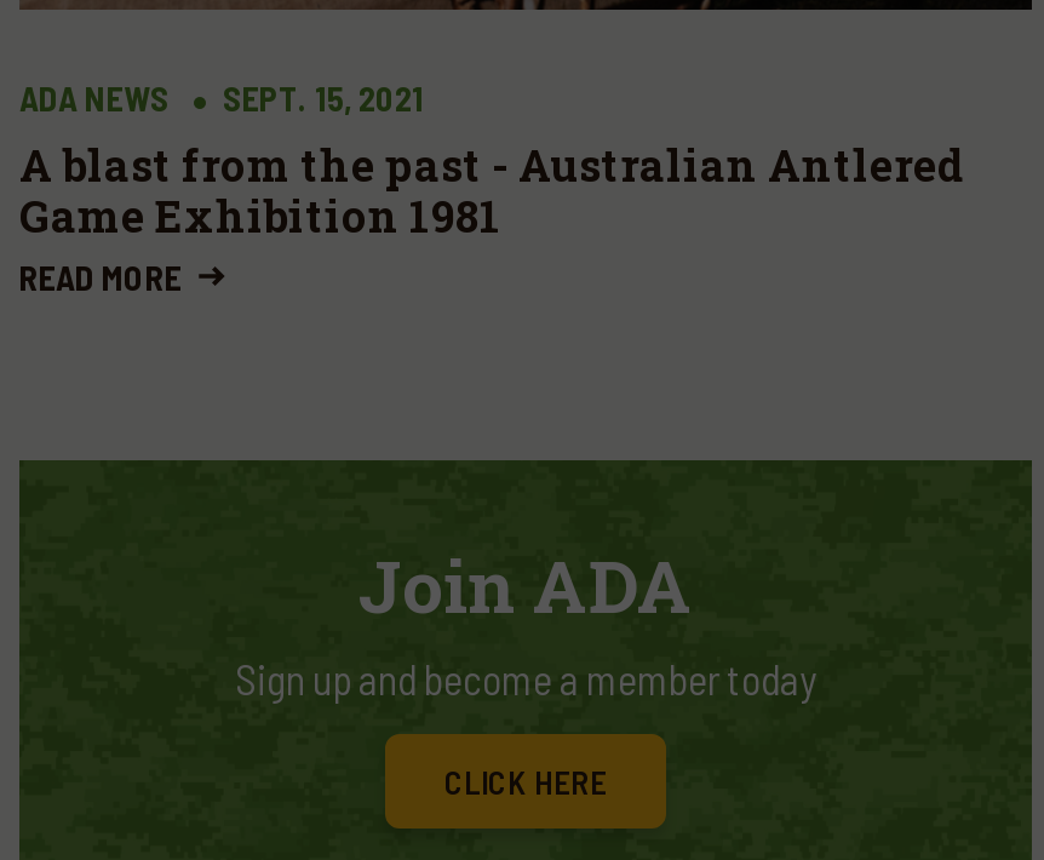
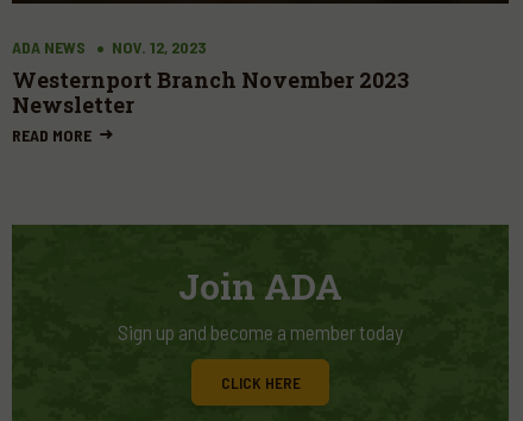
- SEPT. 15, 2021
- A blast from the past - Australian Antlered
- Game Exhibition 1981
+ NOV. 12, 2023
+ Westernport Branch November 2023
+ Newsletter
